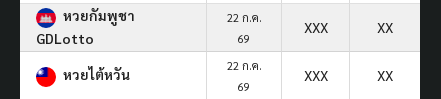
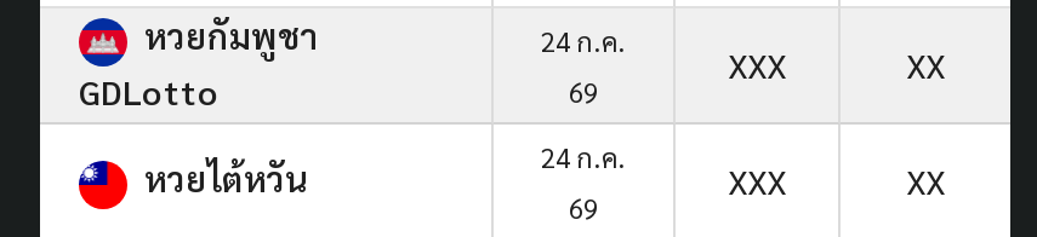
- 22 ก.ค.
+ 24 ก.ค.

- 22 ก.ค.
+ 24 ก.ค.
